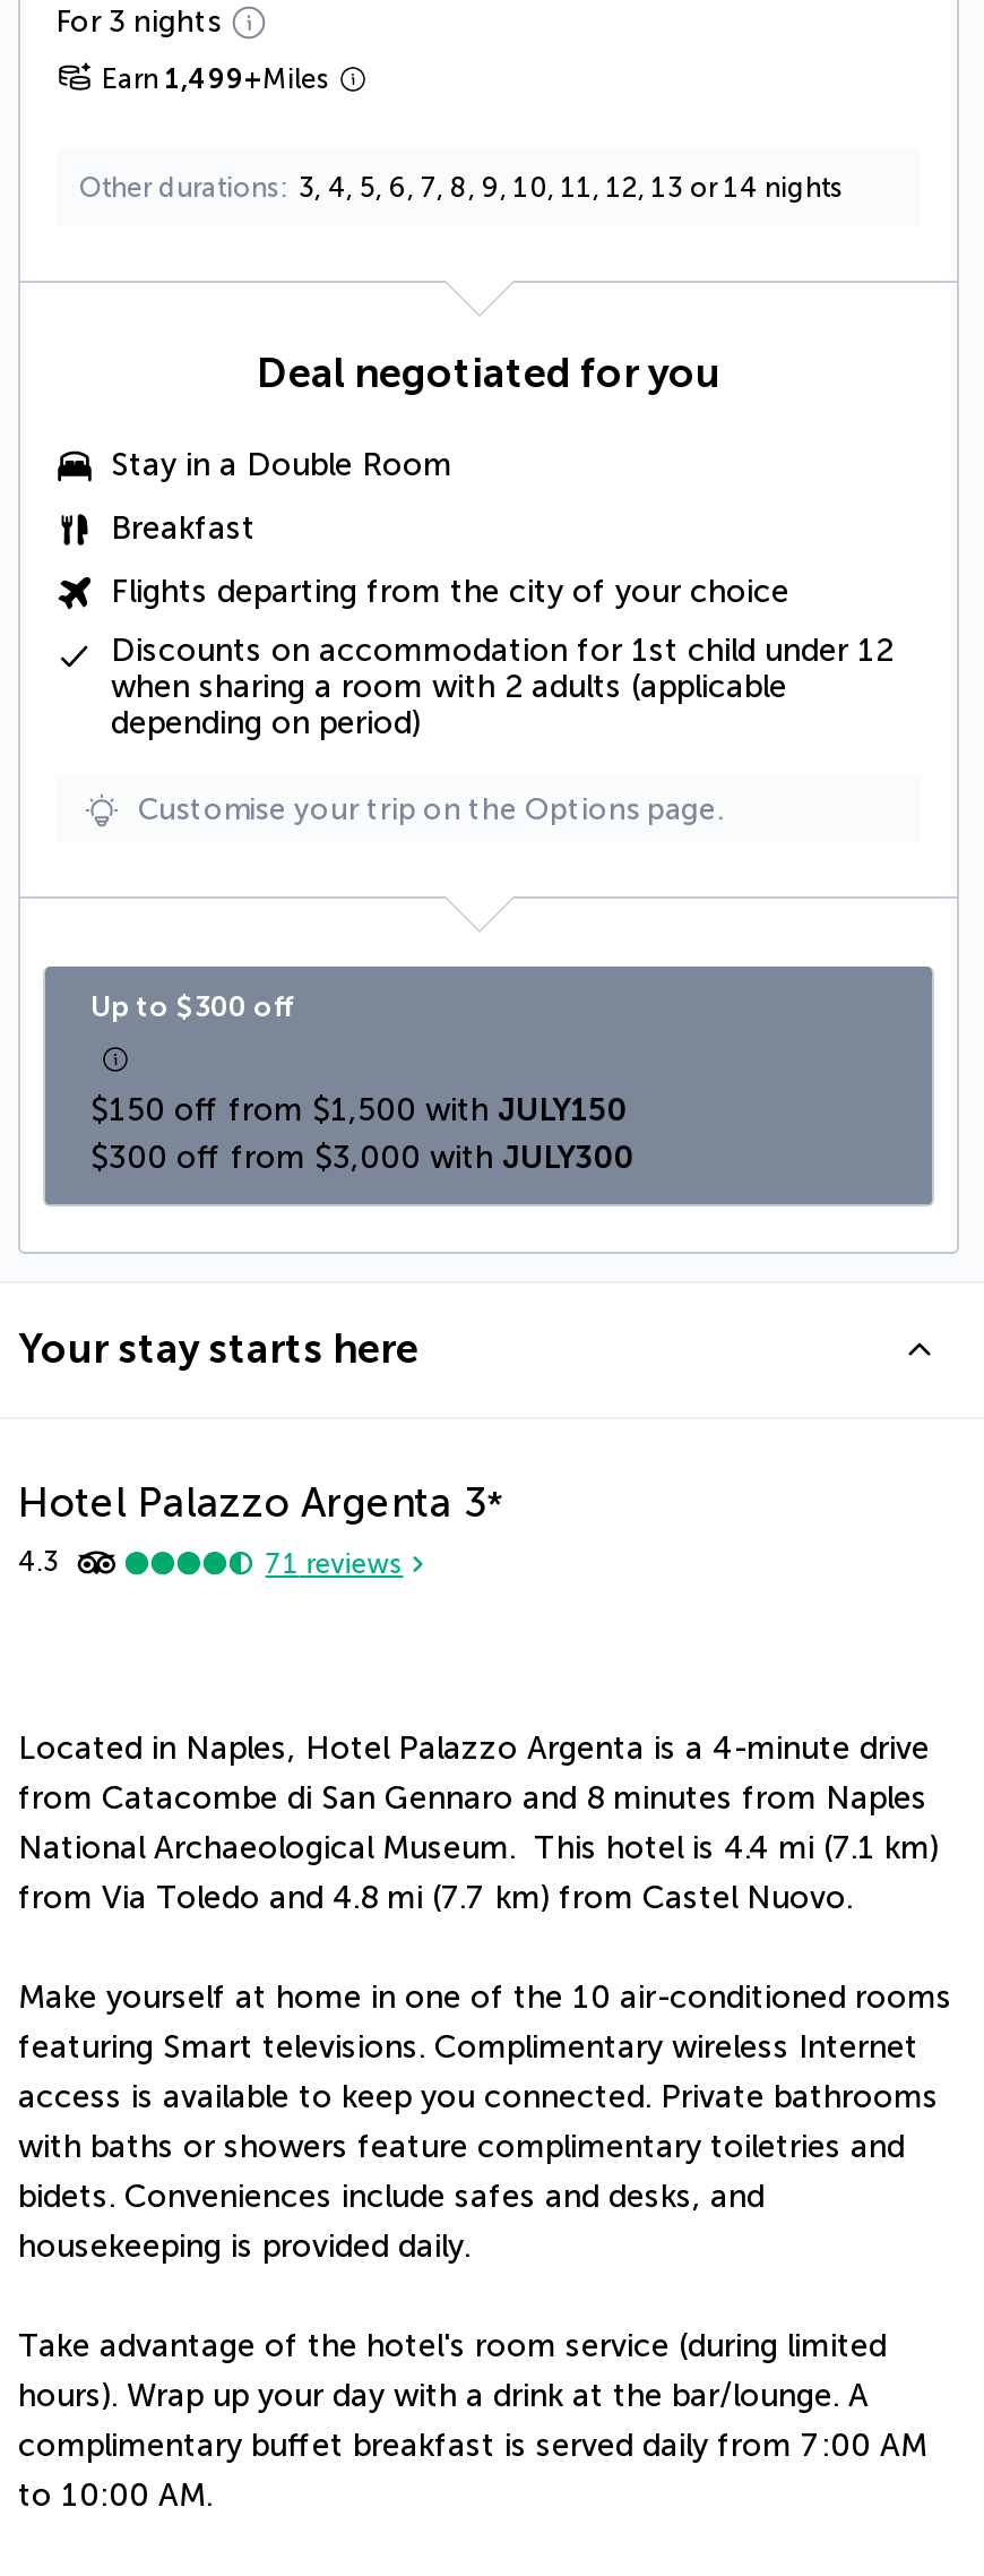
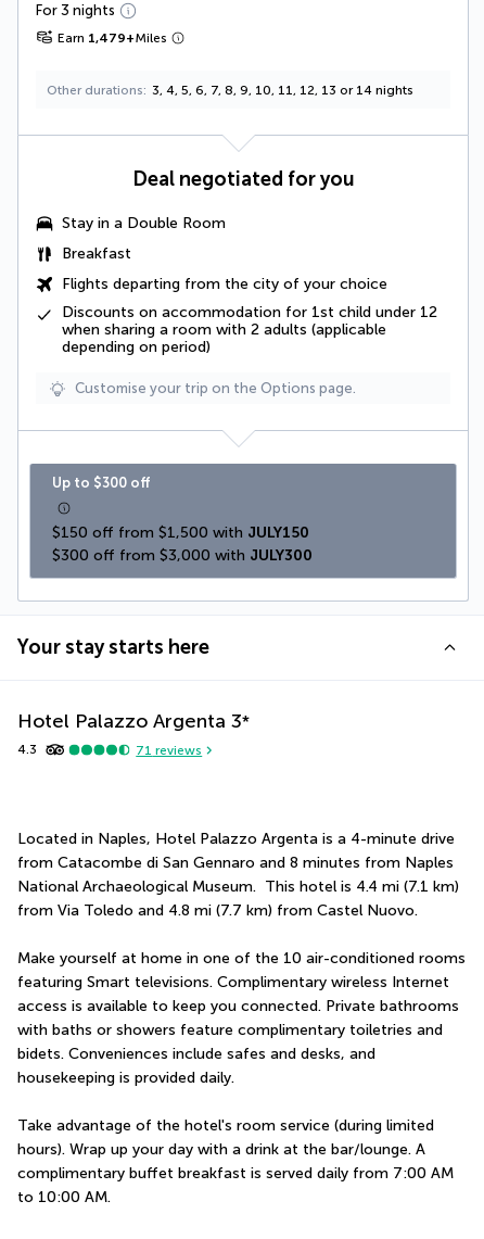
- Earn 1,499+Miles
+ Earn 1,479+Miles
